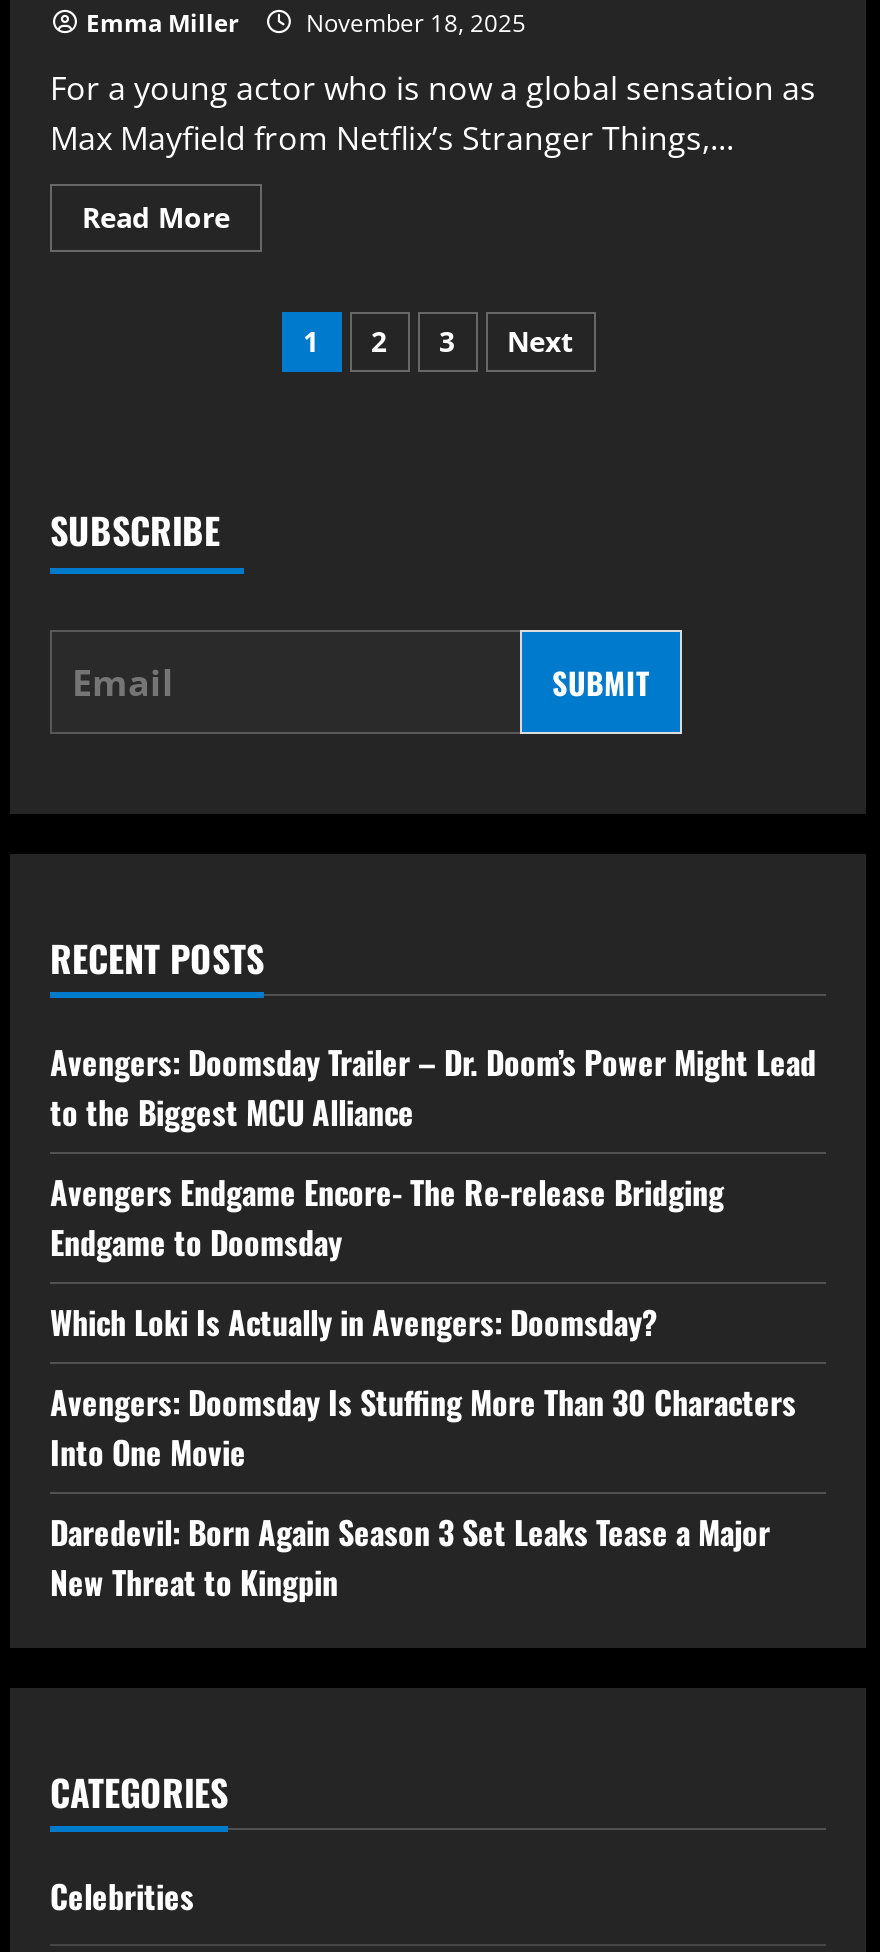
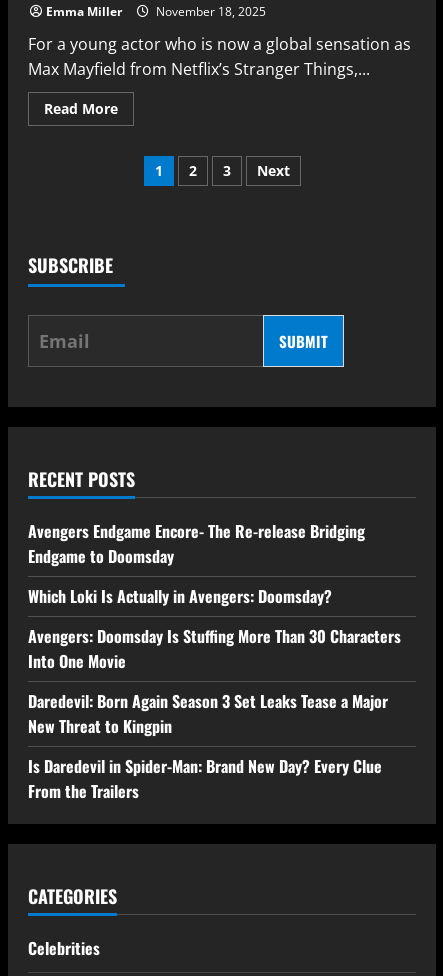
- Avengers: Doomsday Trailer – Dr. Doom’s Power Might Lead
- to the Biggest MCU Alliance

moved up: Avengers Endgame Encore- The Re-release Bridging | Endgame to Doomsday | Which Loki Is Actually in Avengers: Doomsday? | Avengers: Doomsday Is Stuffing More Than 30 Characters | Into One Movie | Daredevil: Born Again Season 3 Set Leaks Tease a Major | New Threat to Kingpin

+ Is Daredevil in Spider-Man: Brand New Day? Every Clue
+ From the Trailers
